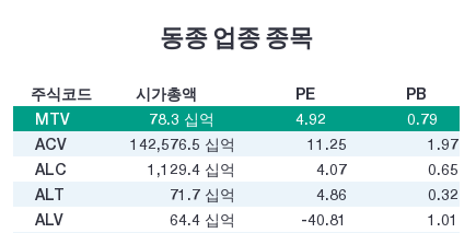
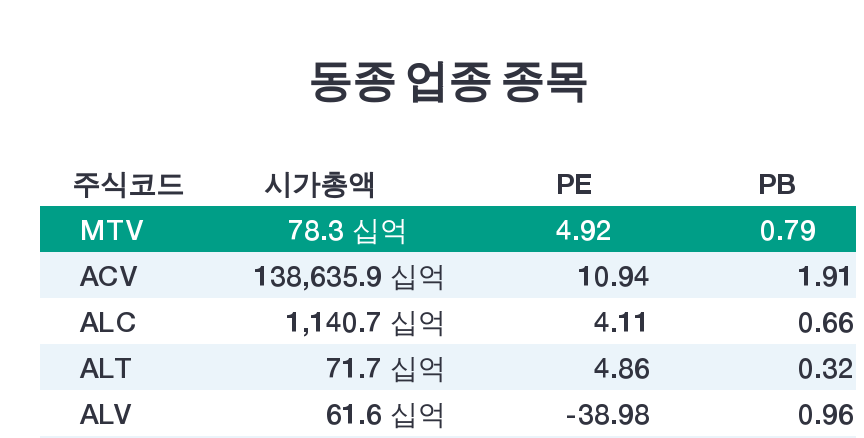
- 142,576.5 십억
+ 138,635.9 십억

- 11.25
+ 10.94

- 1.97
+ 1.91

- 1,129.4 십억
+ 1,140.7 십억

- 4.07
+ 4.11

- 0.65
+ 0.66

- 64.4 십억
+ 61.6 십억

- -40.81
+ -38.98

- 1.01
+ 0.96
